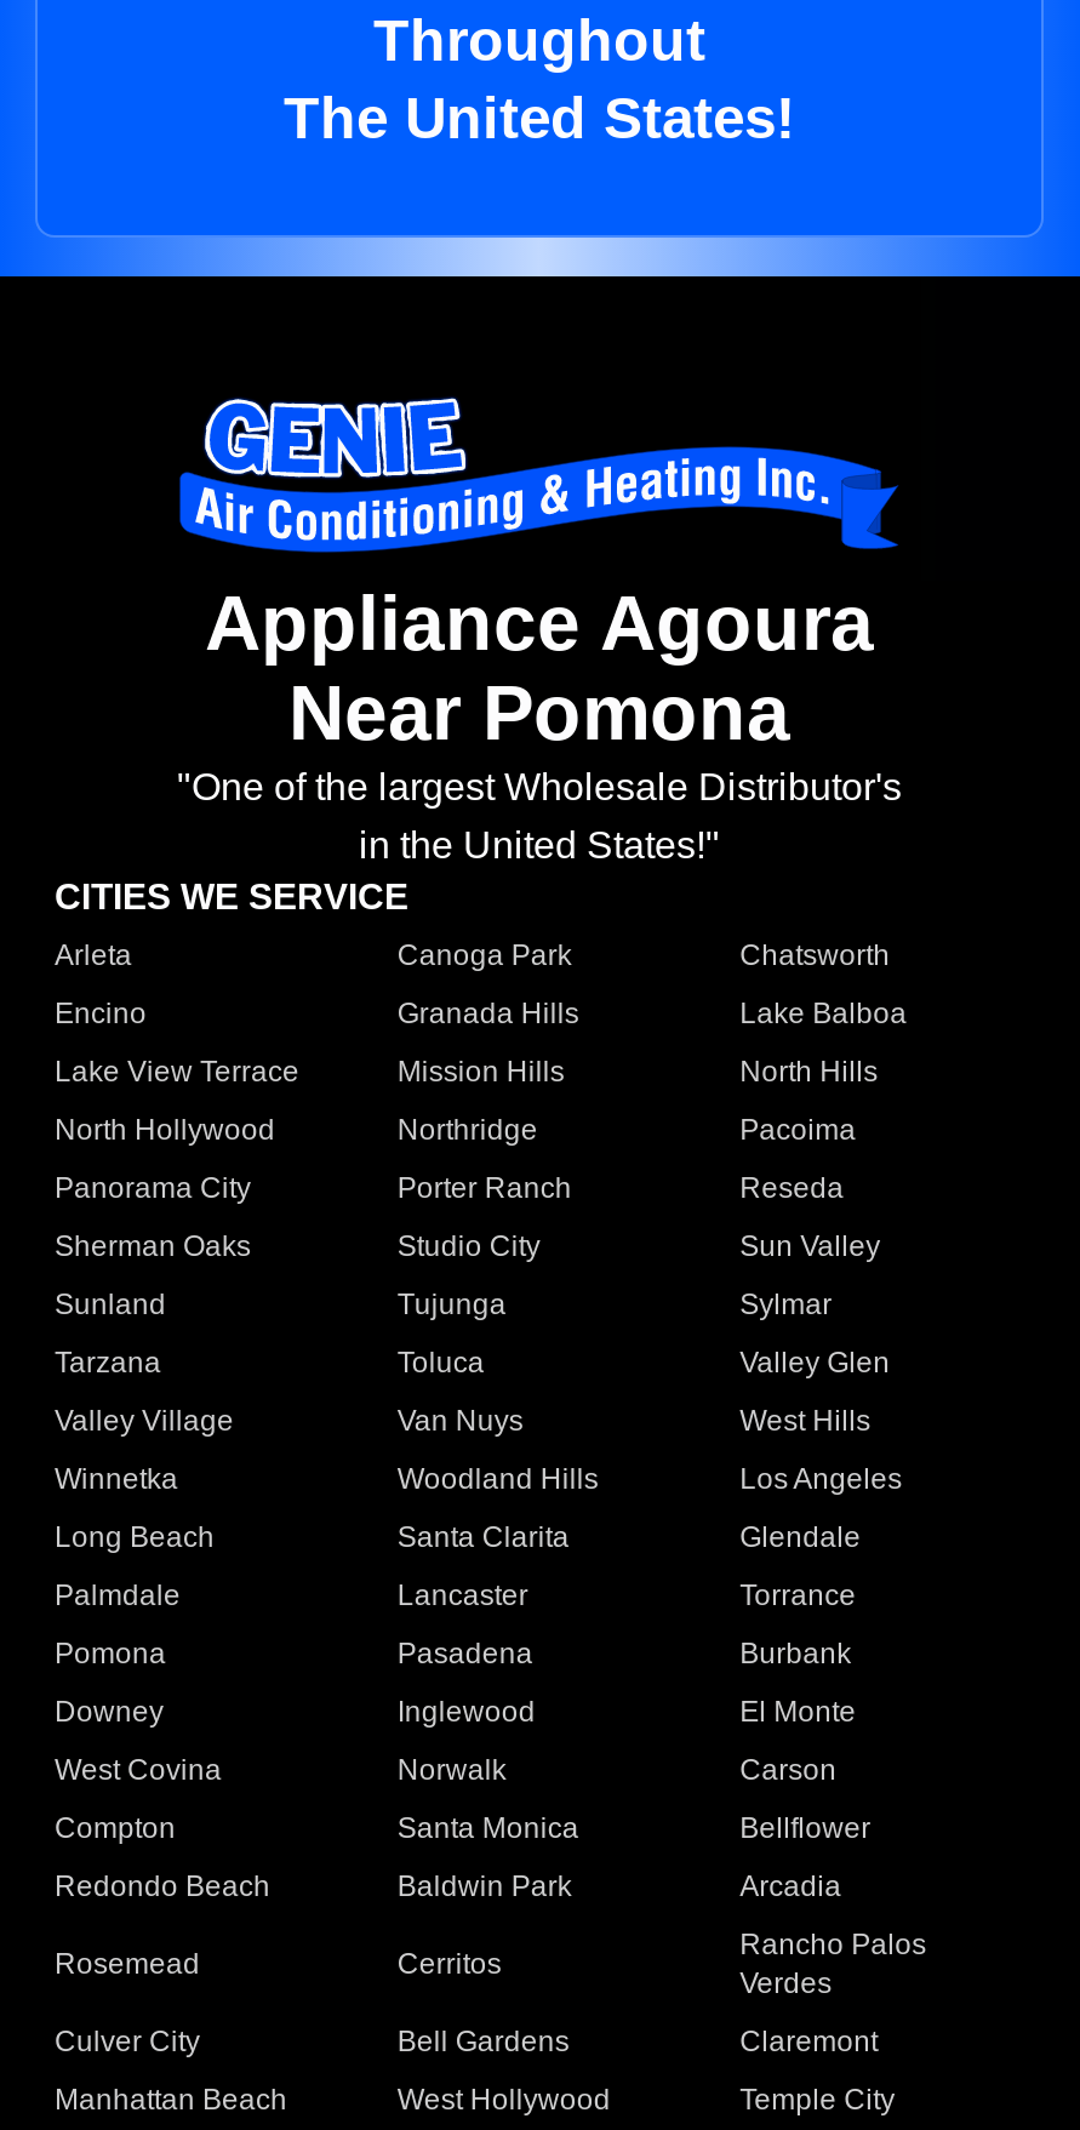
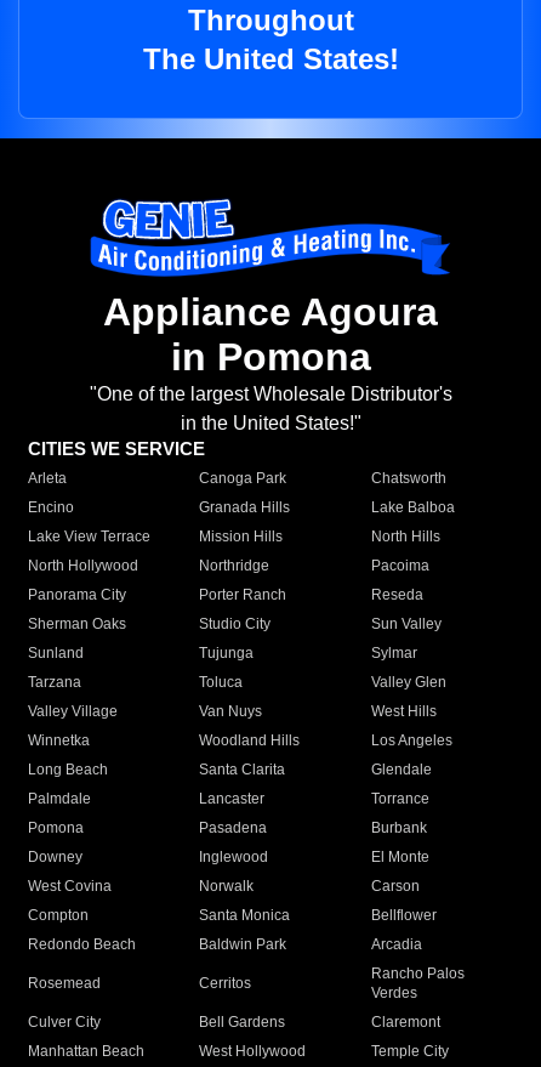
- Near Pomona
+ in Pomona
